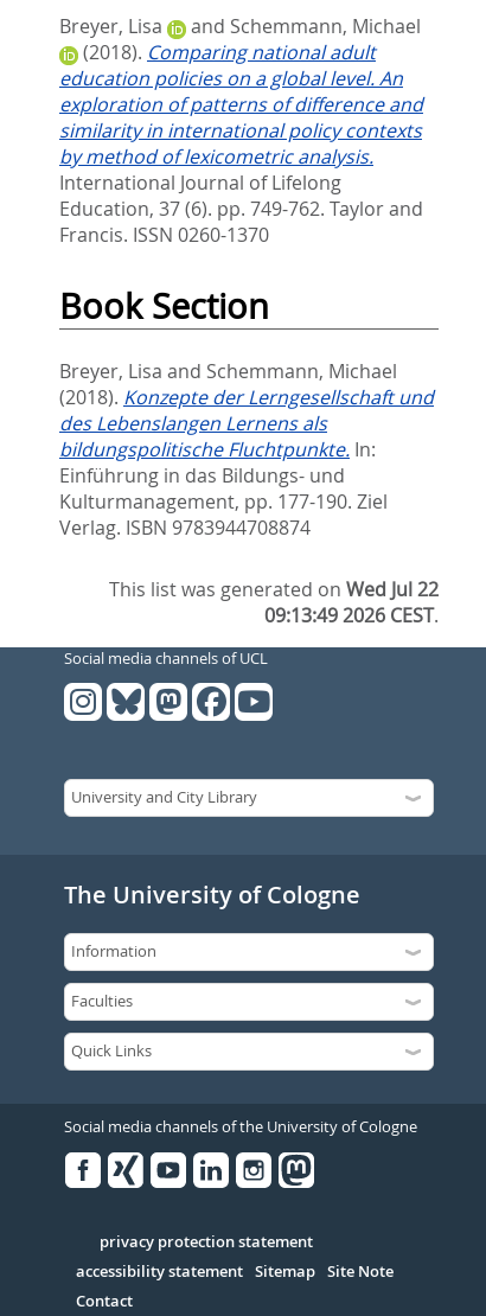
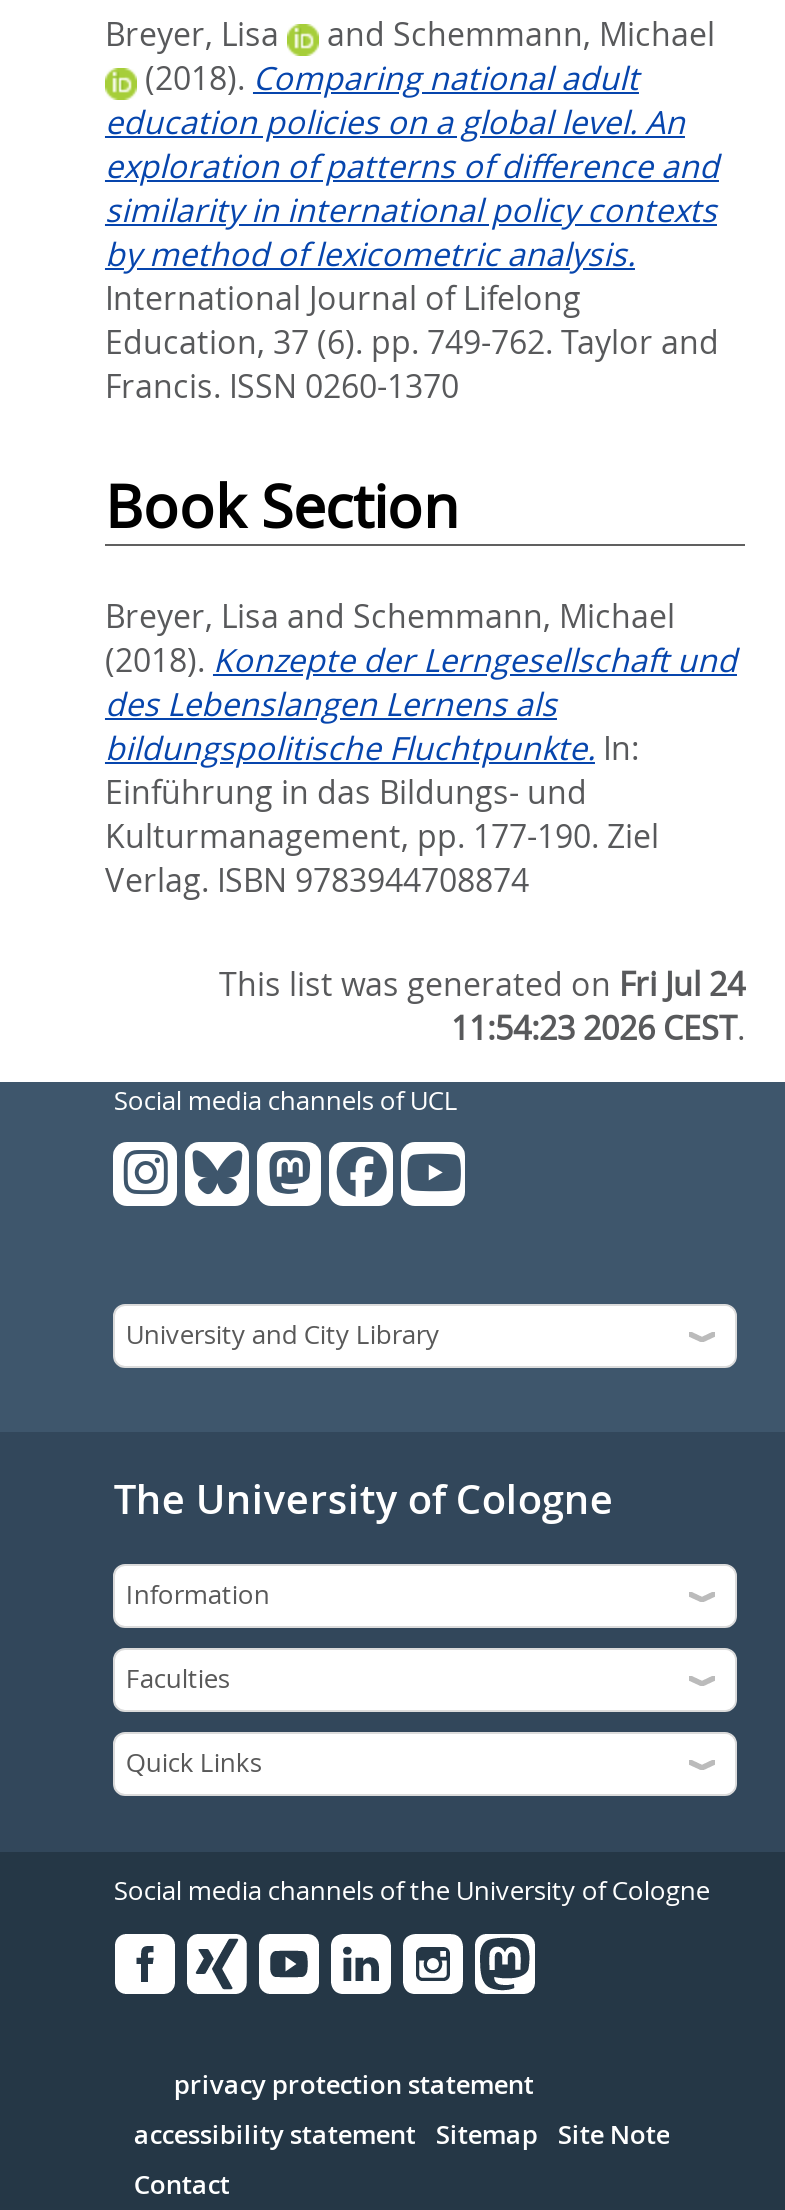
- This list was generated on Wed Jul 22
+ This list was generated on Fri Jul 24

- 09:13:49 2026 CEST.
+ 11:54:23 2026 CEST.
